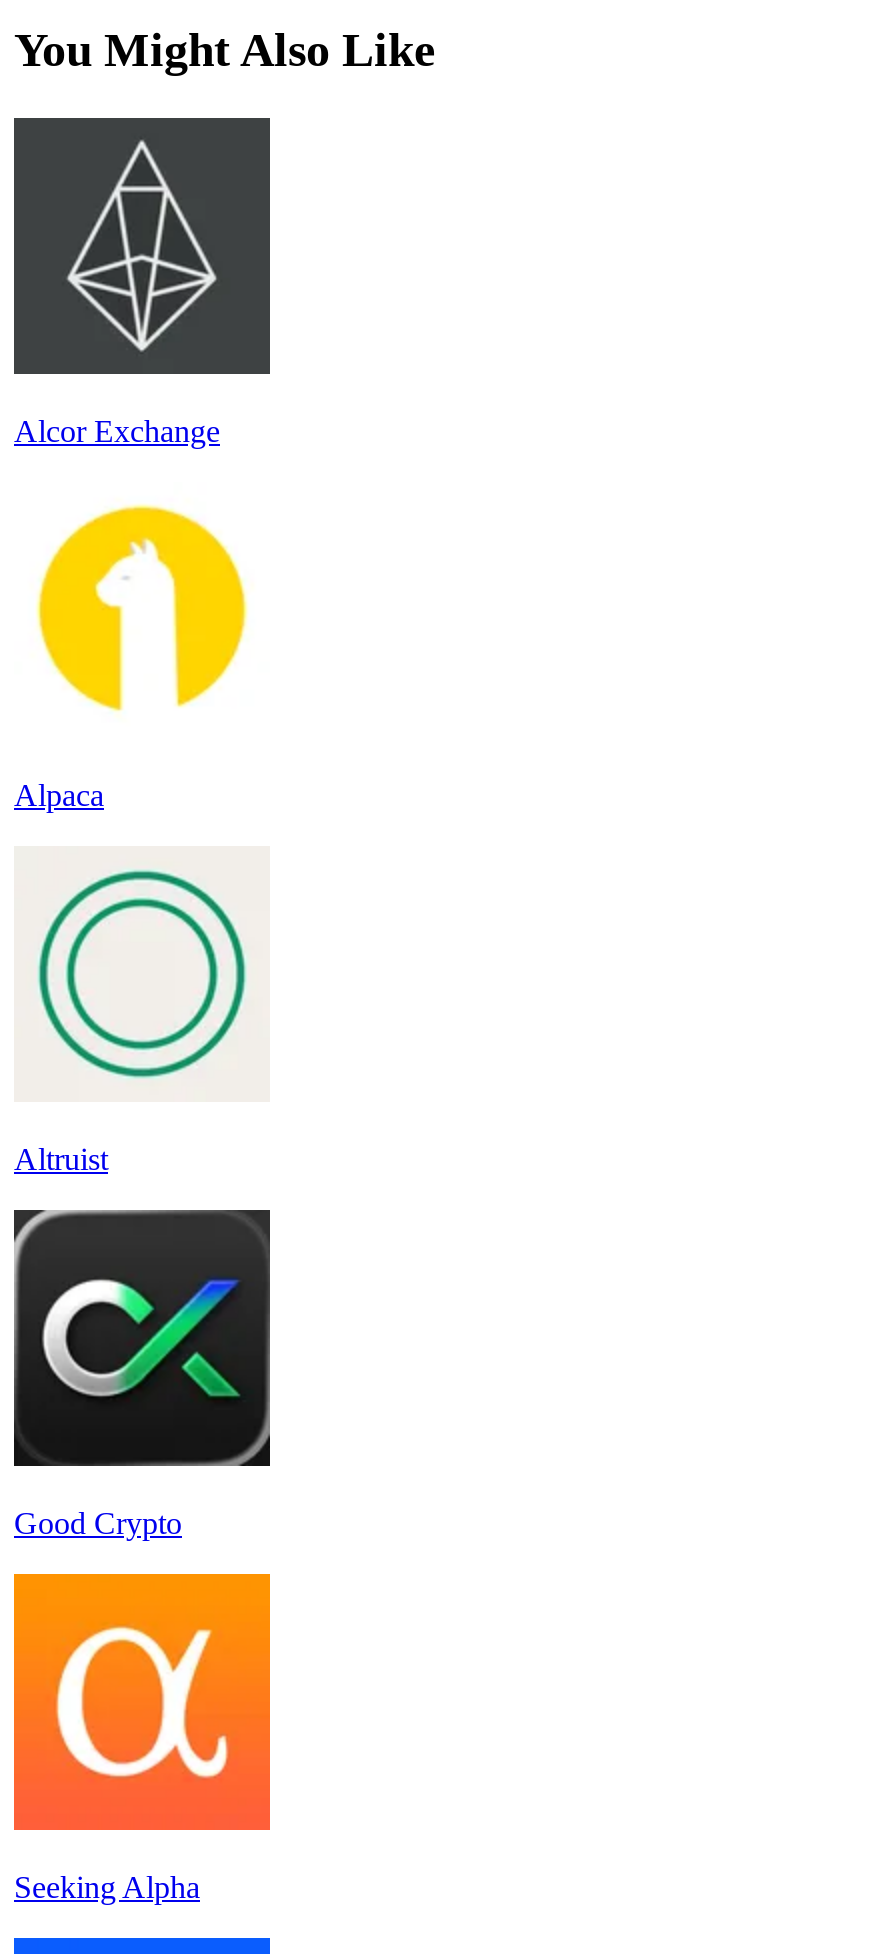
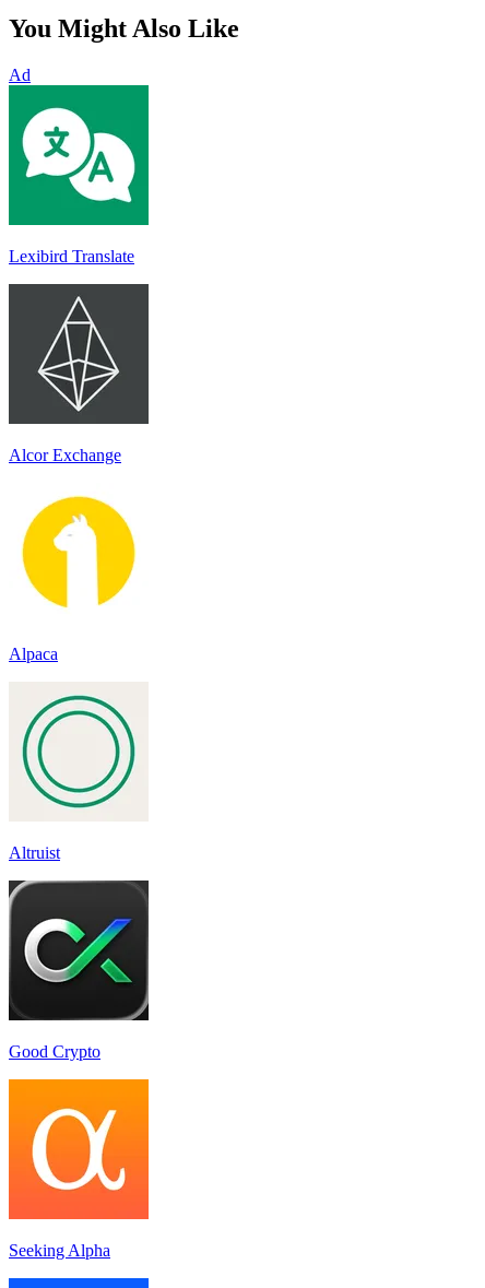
+ [image]
+ Lexibird Translate

+ Ad
